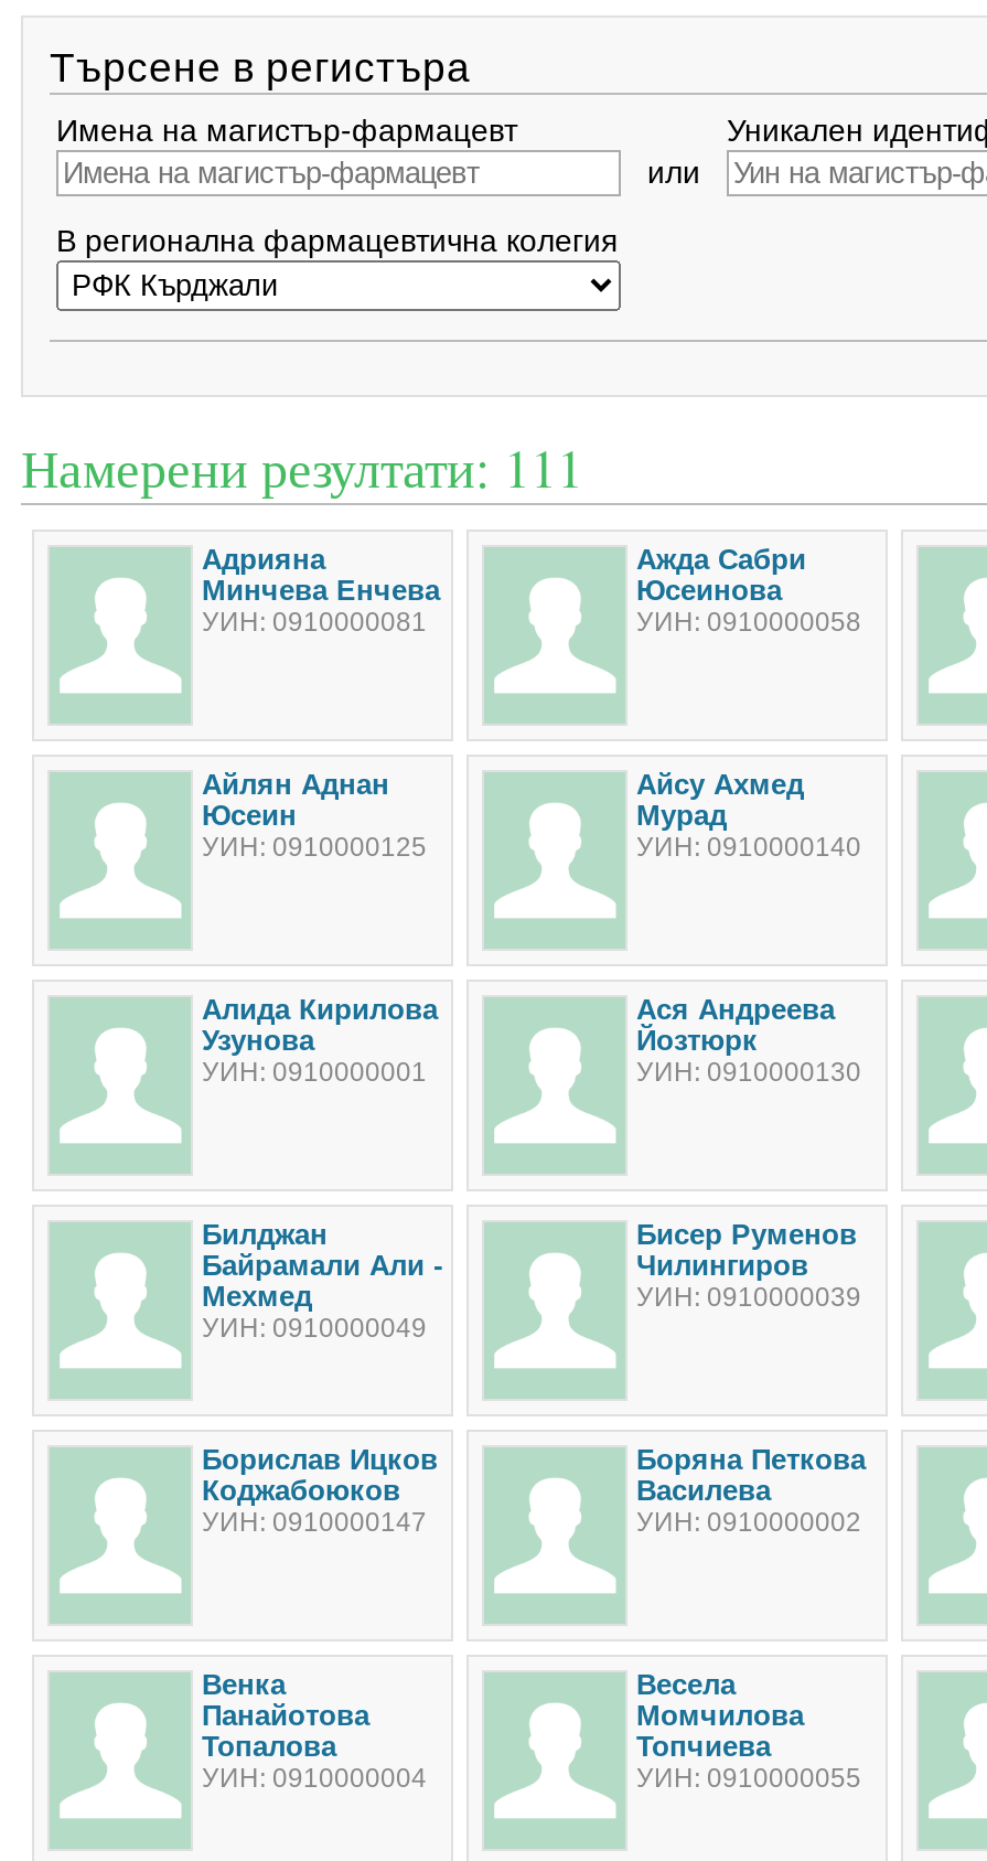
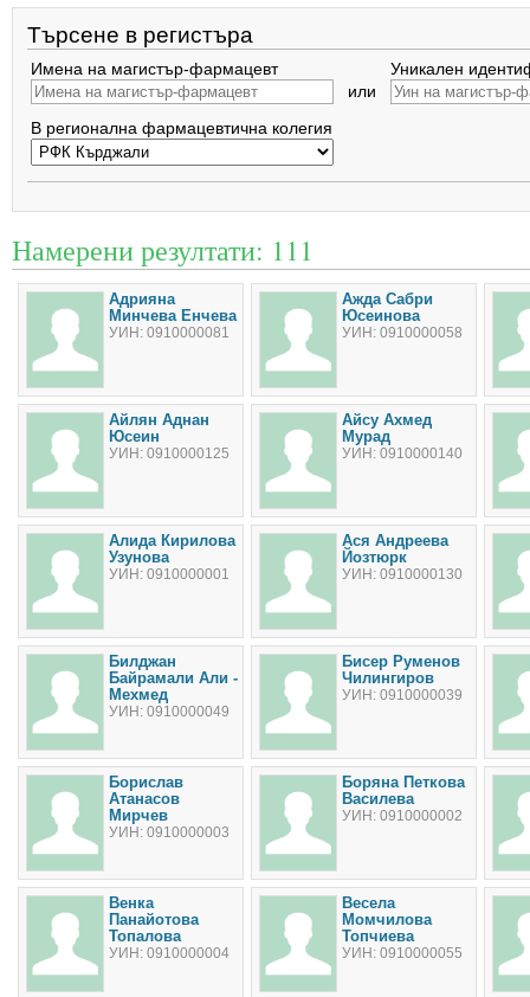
- Борислав Ицков
- Коджабоюков
- УИН: 0910000147
+ Борислав
+ Атанасов
+ Мирчев
+ УИН: 0910000003
